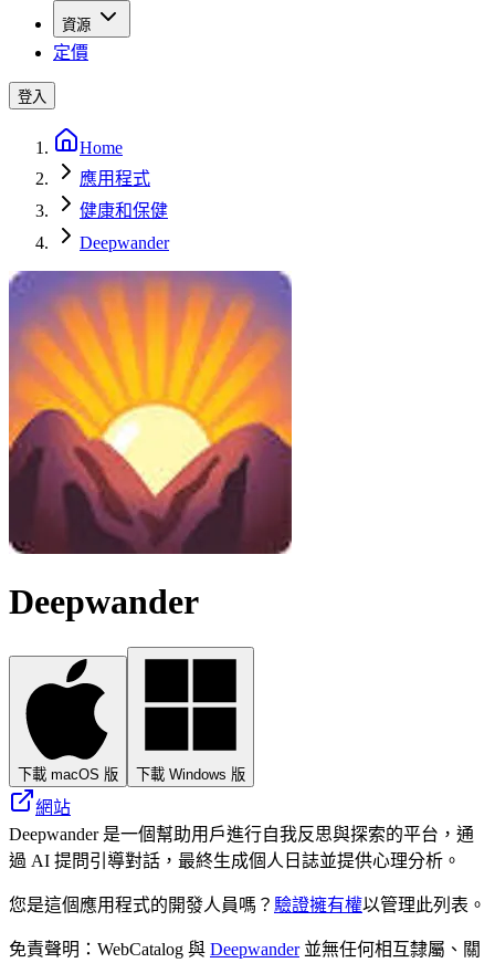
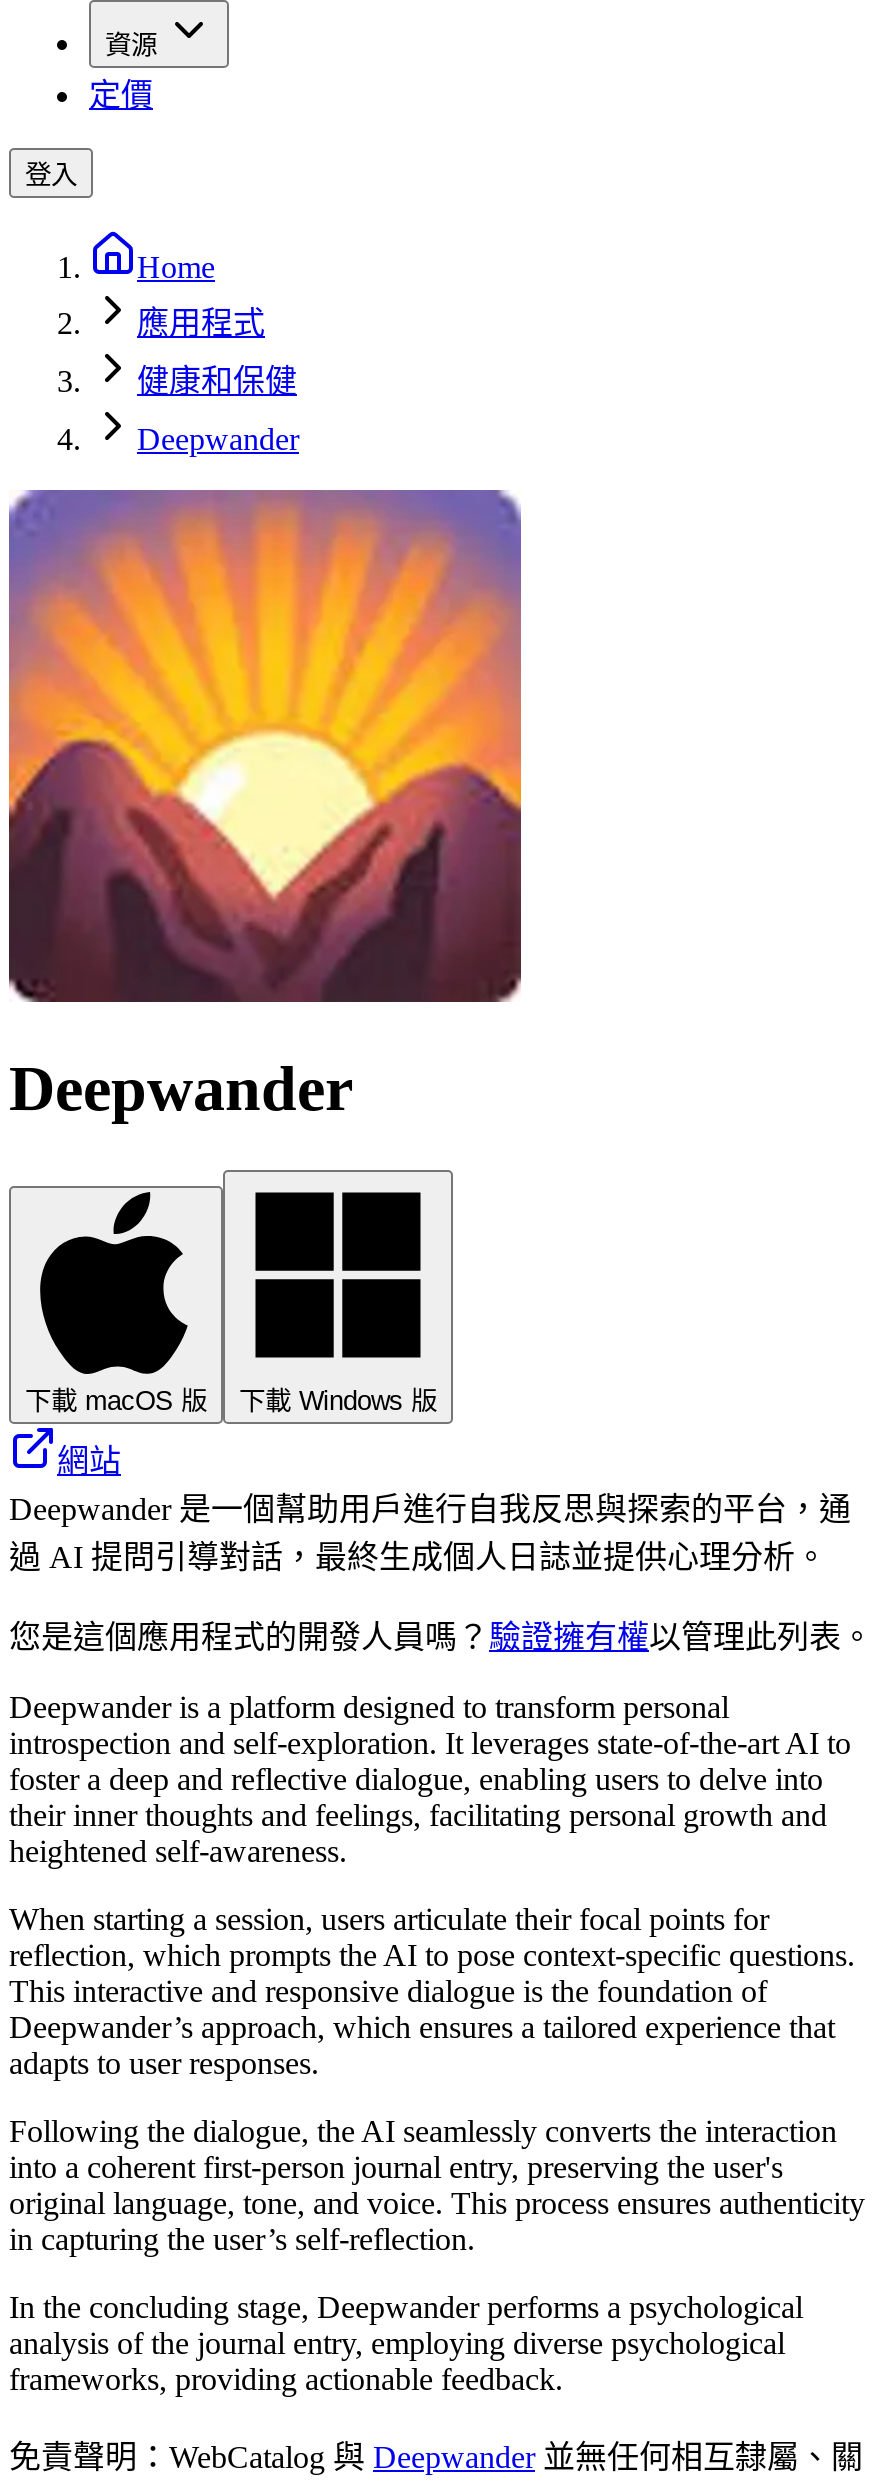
+ Deepwander is a platform designed to transform personal
+ introspection and self-exploration. It leverages state-of-the-art AI to
+ foster a deep and reflective dialogue, enabling users to delve into
+ their inner thoughts and feelings, facilitating personal growth and
+ heightened self-awareness.
+ When starting a session, users articulate their focal points for
+ reflection, which prompts the AI to pose context-specific questions.
+ This interactive and responsive dialogue is the foundation of
+ Deepwander’s approach, which ensures a tailored experience that
+ adapts to user responses.
+ Following the dialogue, the AI seamlessly converts the interaction
+ into a coherent first-person journal entry, preserving the user's
+ original language, tone, and voice. This process ensures authenticity
+ in capturing the user’s self-reflection.
+ In the concluding stage, Deepwander performs a psychological
+ analysis of the journal entry, employing diverse psychological
+ frameworks, providing actionable feedback.
